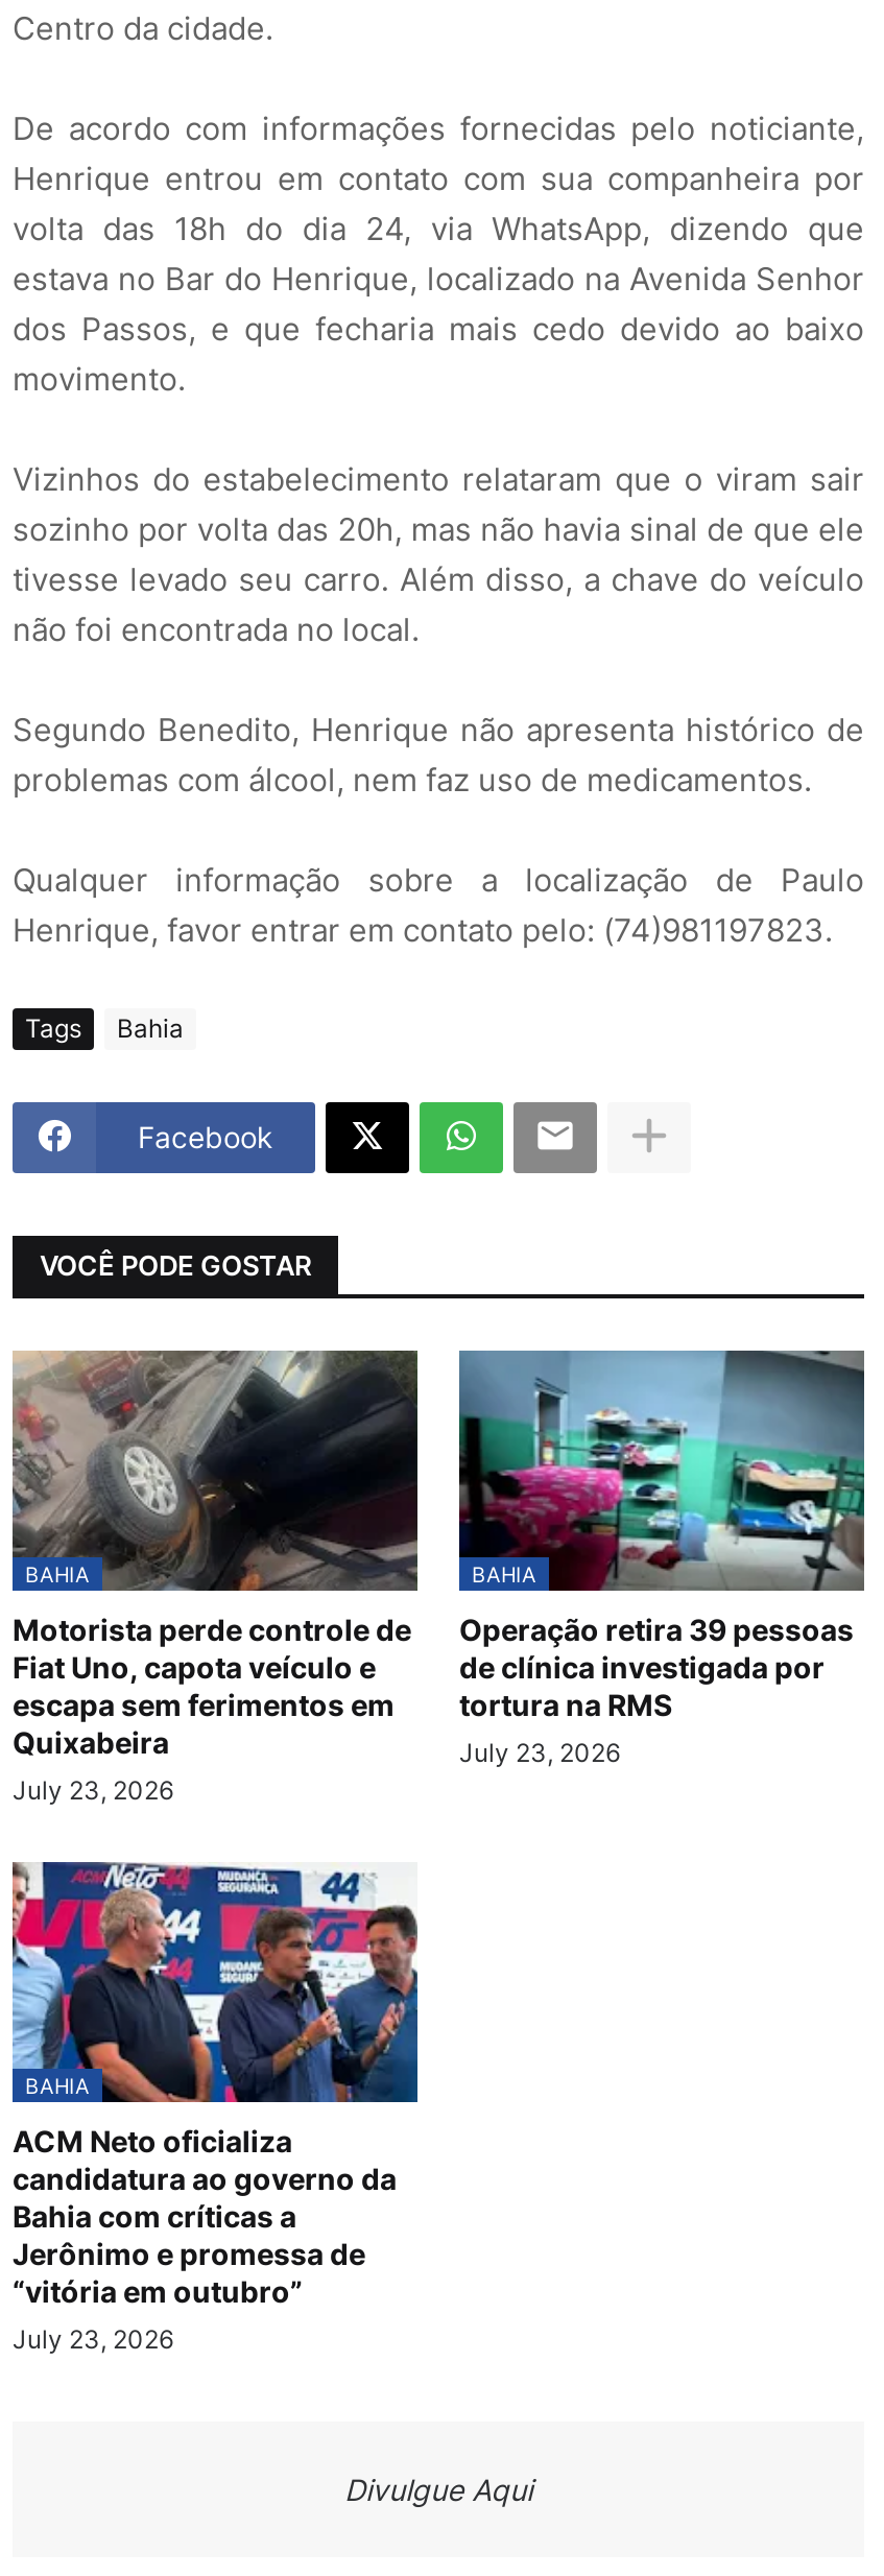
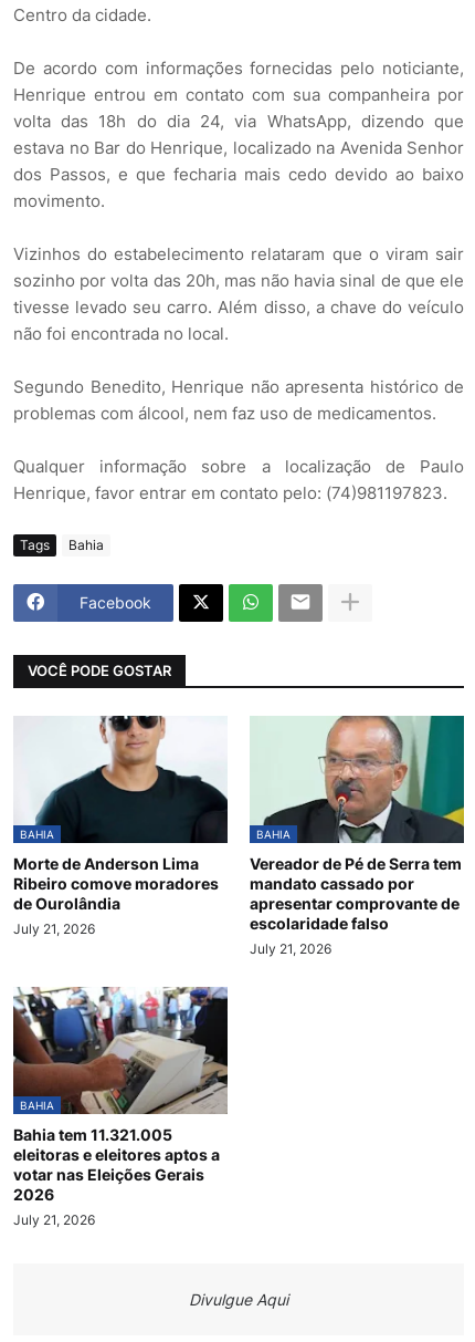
- [image]
- Motorista perde controle de
- Fiat Uno, capota veículo e
- escapa sem ferimentos em
- Quixabeira
- July 23, 2026
+ [image]
+ Morte de Anderson Lima
+ Ribeiro comove moradores
+ de Ourolândia
+ July 21, 2026

- [image]
- Operação retira 39 pessoas
- de clínica investigada por
- tortura na RMS
- July 23, 2026
+ [image]
+ Vereador de Pé de Serra tem
+ mandato cassado por
+ apresentar comprovante de
+ escolaridade falso
+ July 21, 2026

- [image]
- ACM Neto oficializa
- candidatura ao governo da
- Bahia com críticas a
- Jerônimo e promessa de
- “vitória em outubro”
- July 23, 2026
+ [image]
+ Bahia tem 11.321.005
+ eleitoras e eleitores aptos a
+ votar nas Eleições Gerais
+ 2026
+ July 21, 2026
